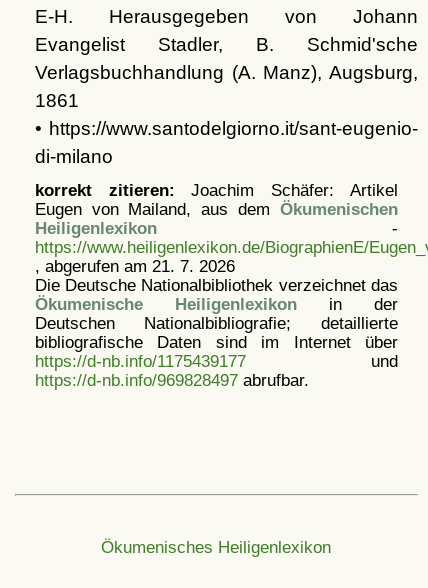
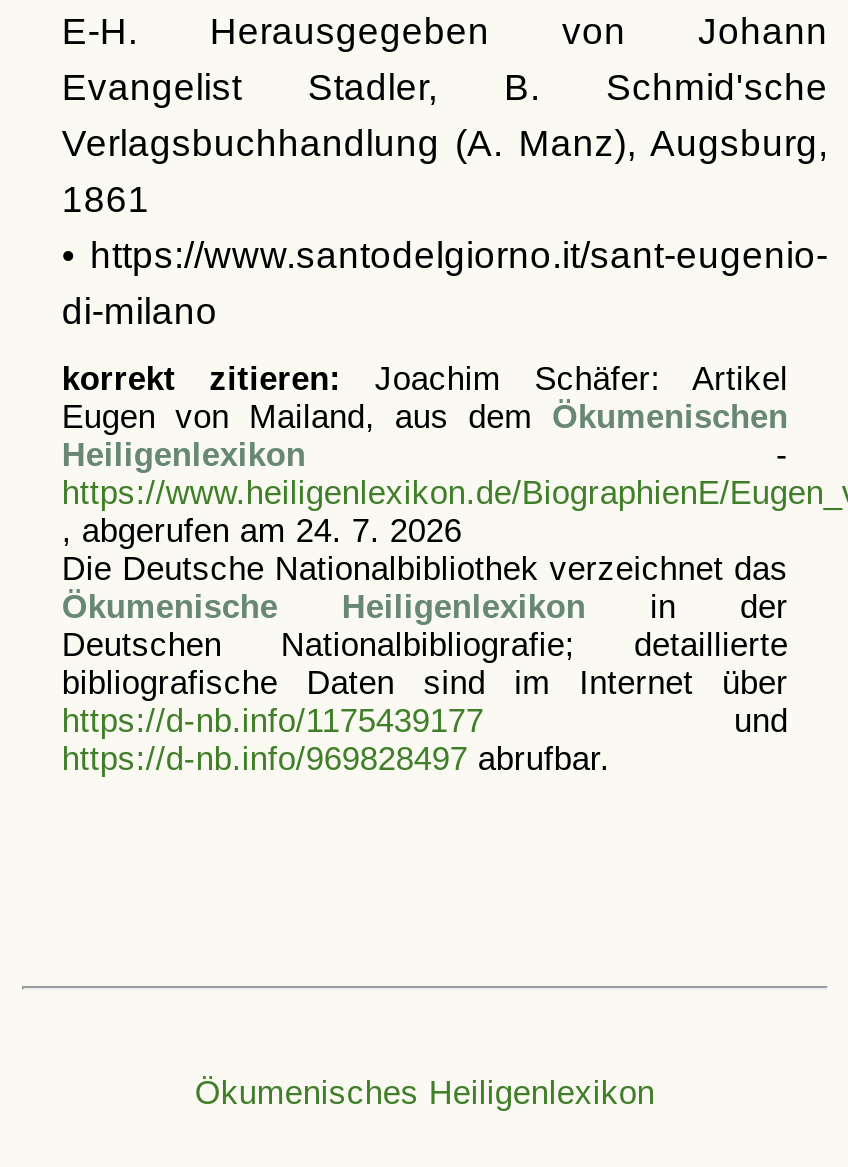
- , abgerufen am 21. 7. 2026
+ , abgerufen am 24. 7. 2026
